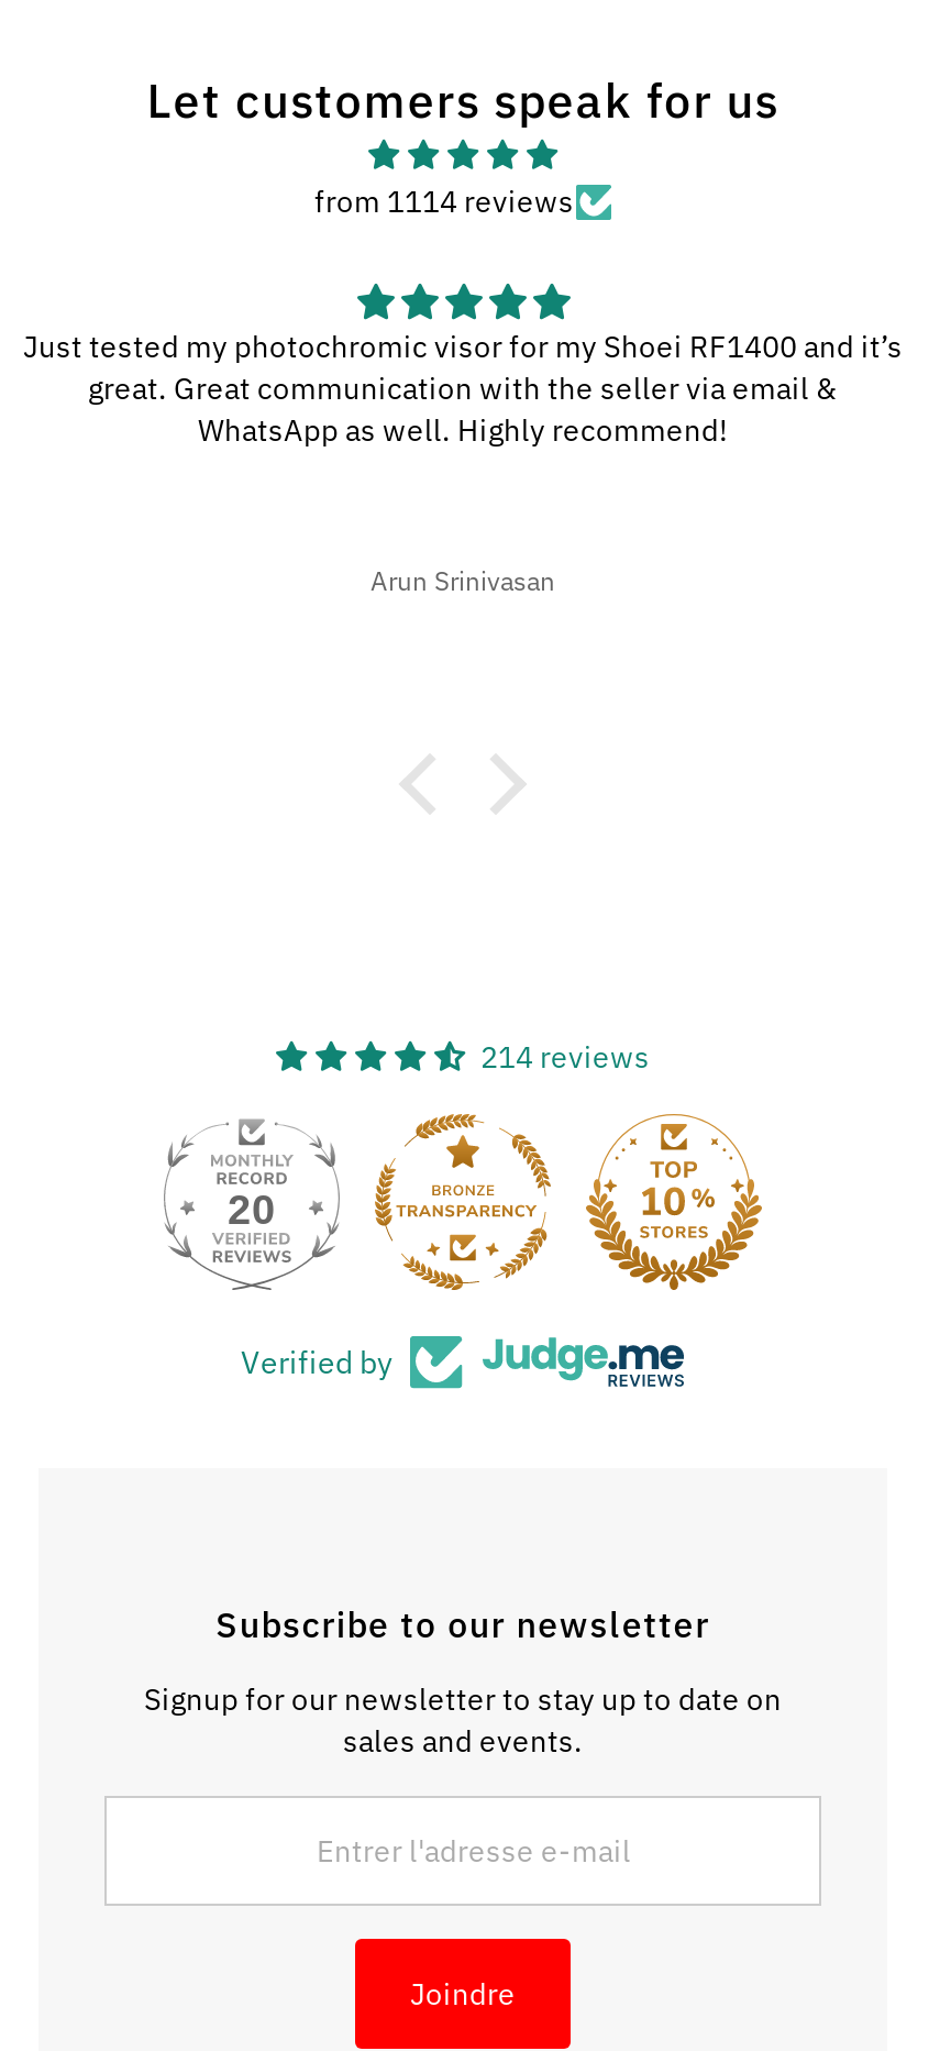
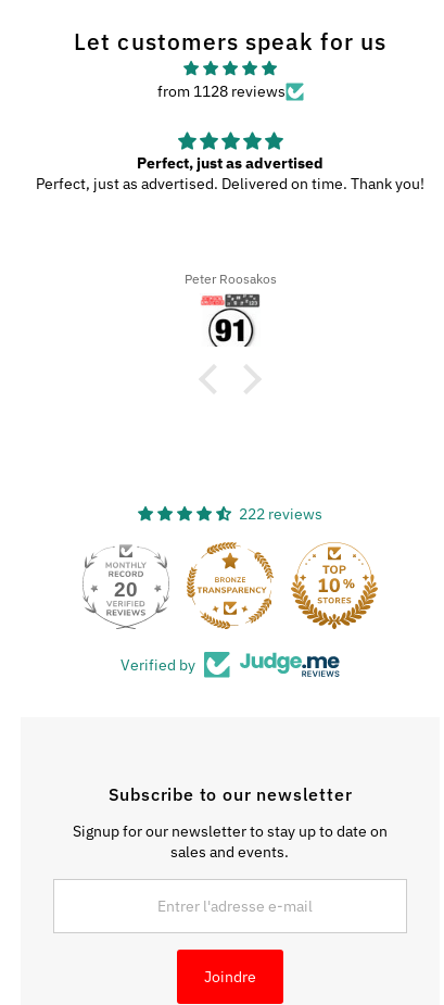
+ [image]

- from 1114 reviews
+ from 1128 reviews

- Just tested my photochromic visor for my Shoei RF1400 and it’s
- great. Great communication with the seller via email &
- WhatsApp as well. Highly recommend!
+ Perfect, just as advertised
+ Perfect, just as advertised. Delivered on time. Thank you!

- Arun Srinivasan
+ Peter Roosakos

- 214 reviews
+ 222 reviews
